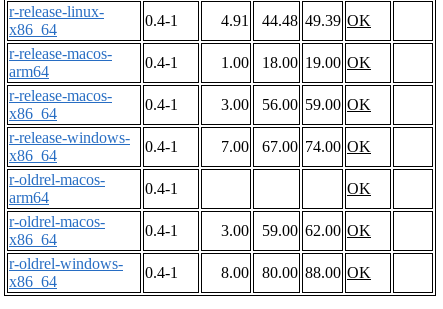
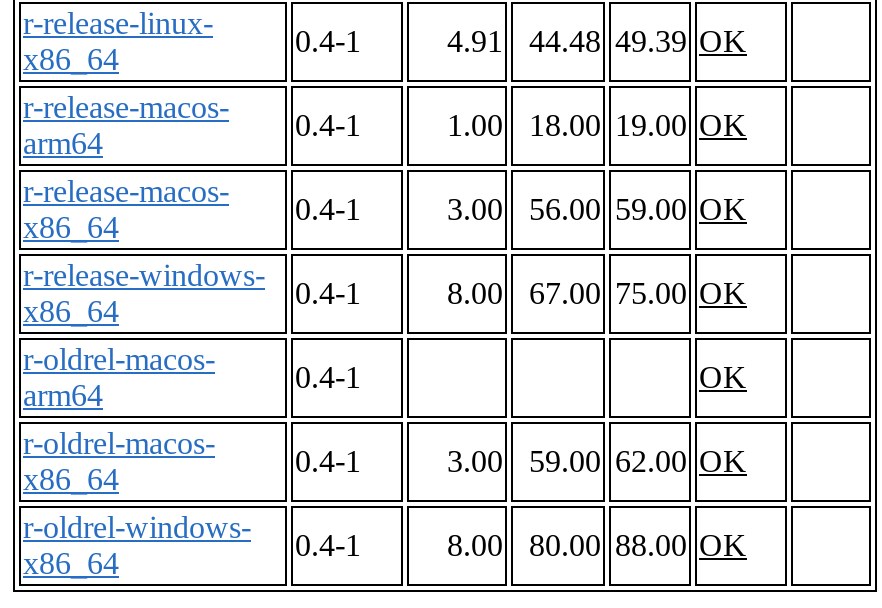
- 7.00
+ 8.00

- 67.00 74.00 OK
+ 67.00 75.00 OK
